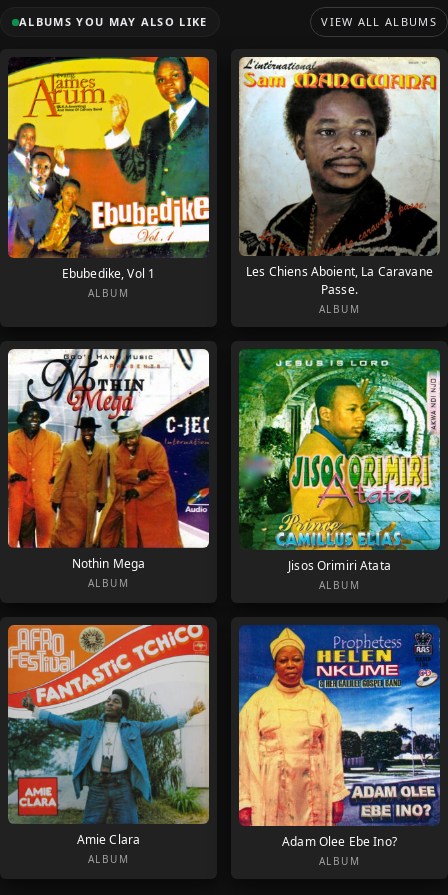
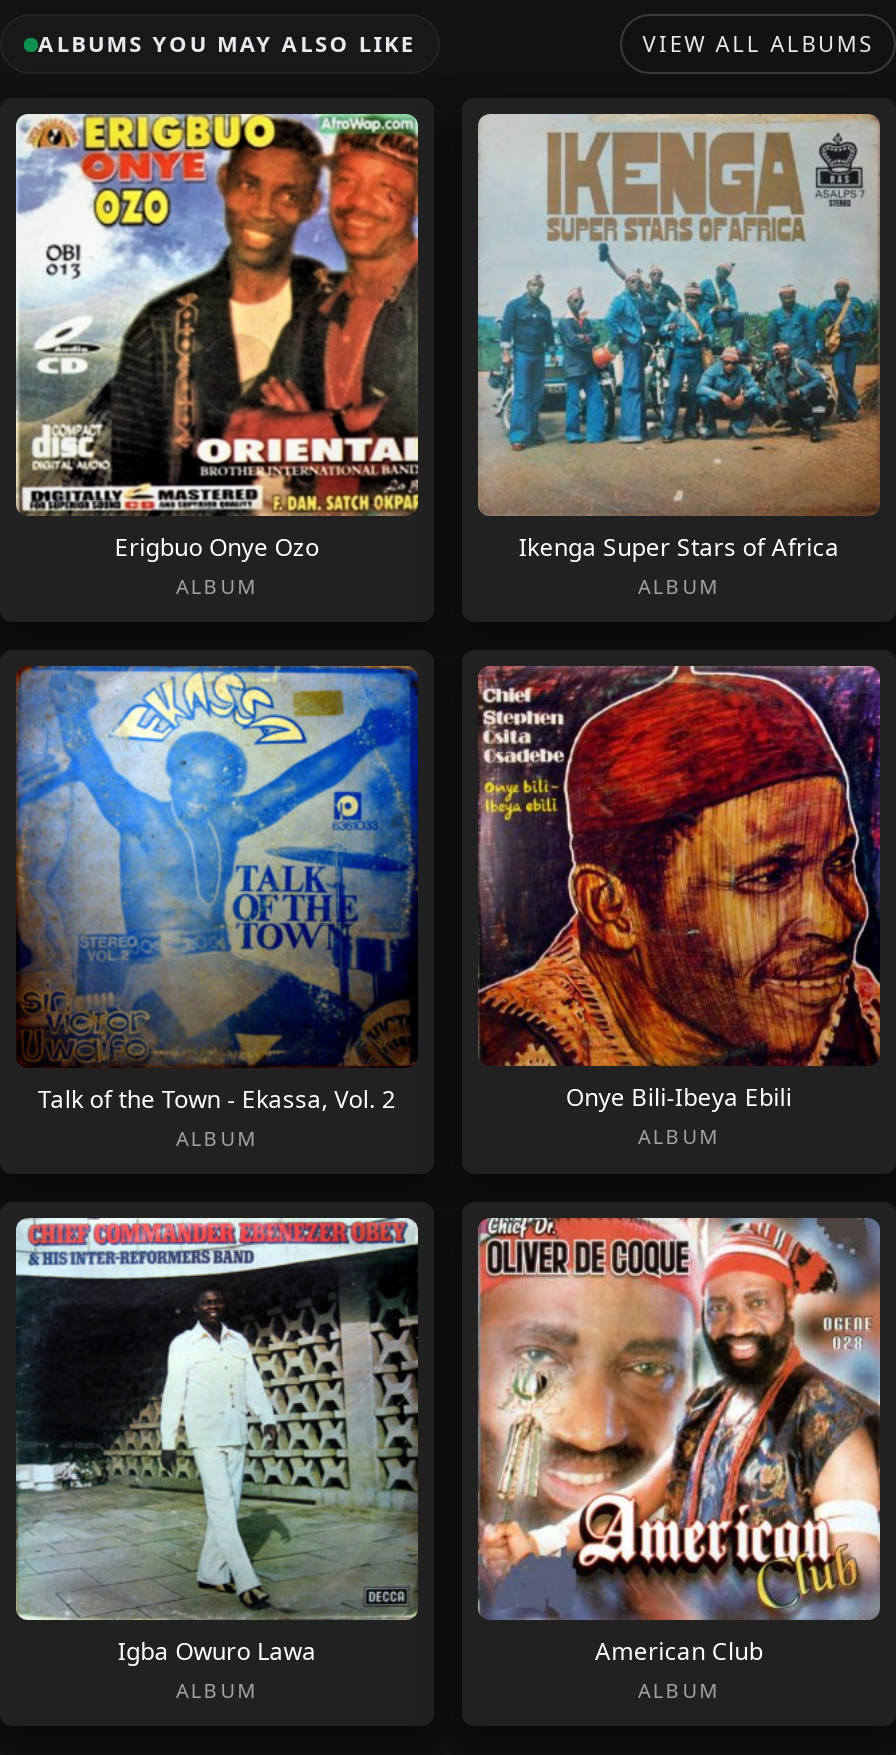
- [image]
- Ebubedike, Vol 1
+ [image]
+ Erigbuo Onye Ozo

- [image]
- Les Chiens Aboient, La Caravane
- Passe.
+ [image]
+ Ikenga Super Stars of Africa

- [image]
- Nothin Mega
+ [image]
+ Talk of the Town - Ekassa, Vol. 2

- [image]
- Jisos Orimiri Atata
+ [image]
+ Onye Bili-Ibeya Ebili

- [image]
- Amie Clara
+ [image]
+ Igba Owuro Lawa

- [image]
- Adam Olee Ebe Ino?
+ [image]
+ American Club
